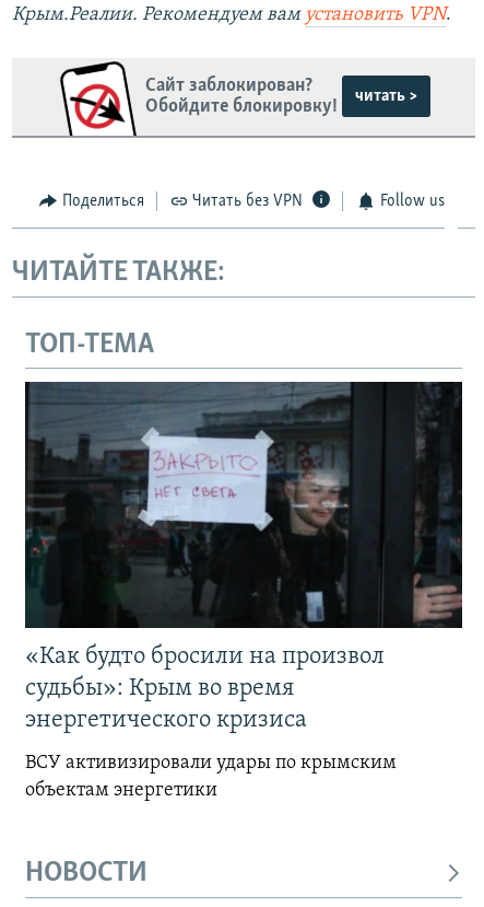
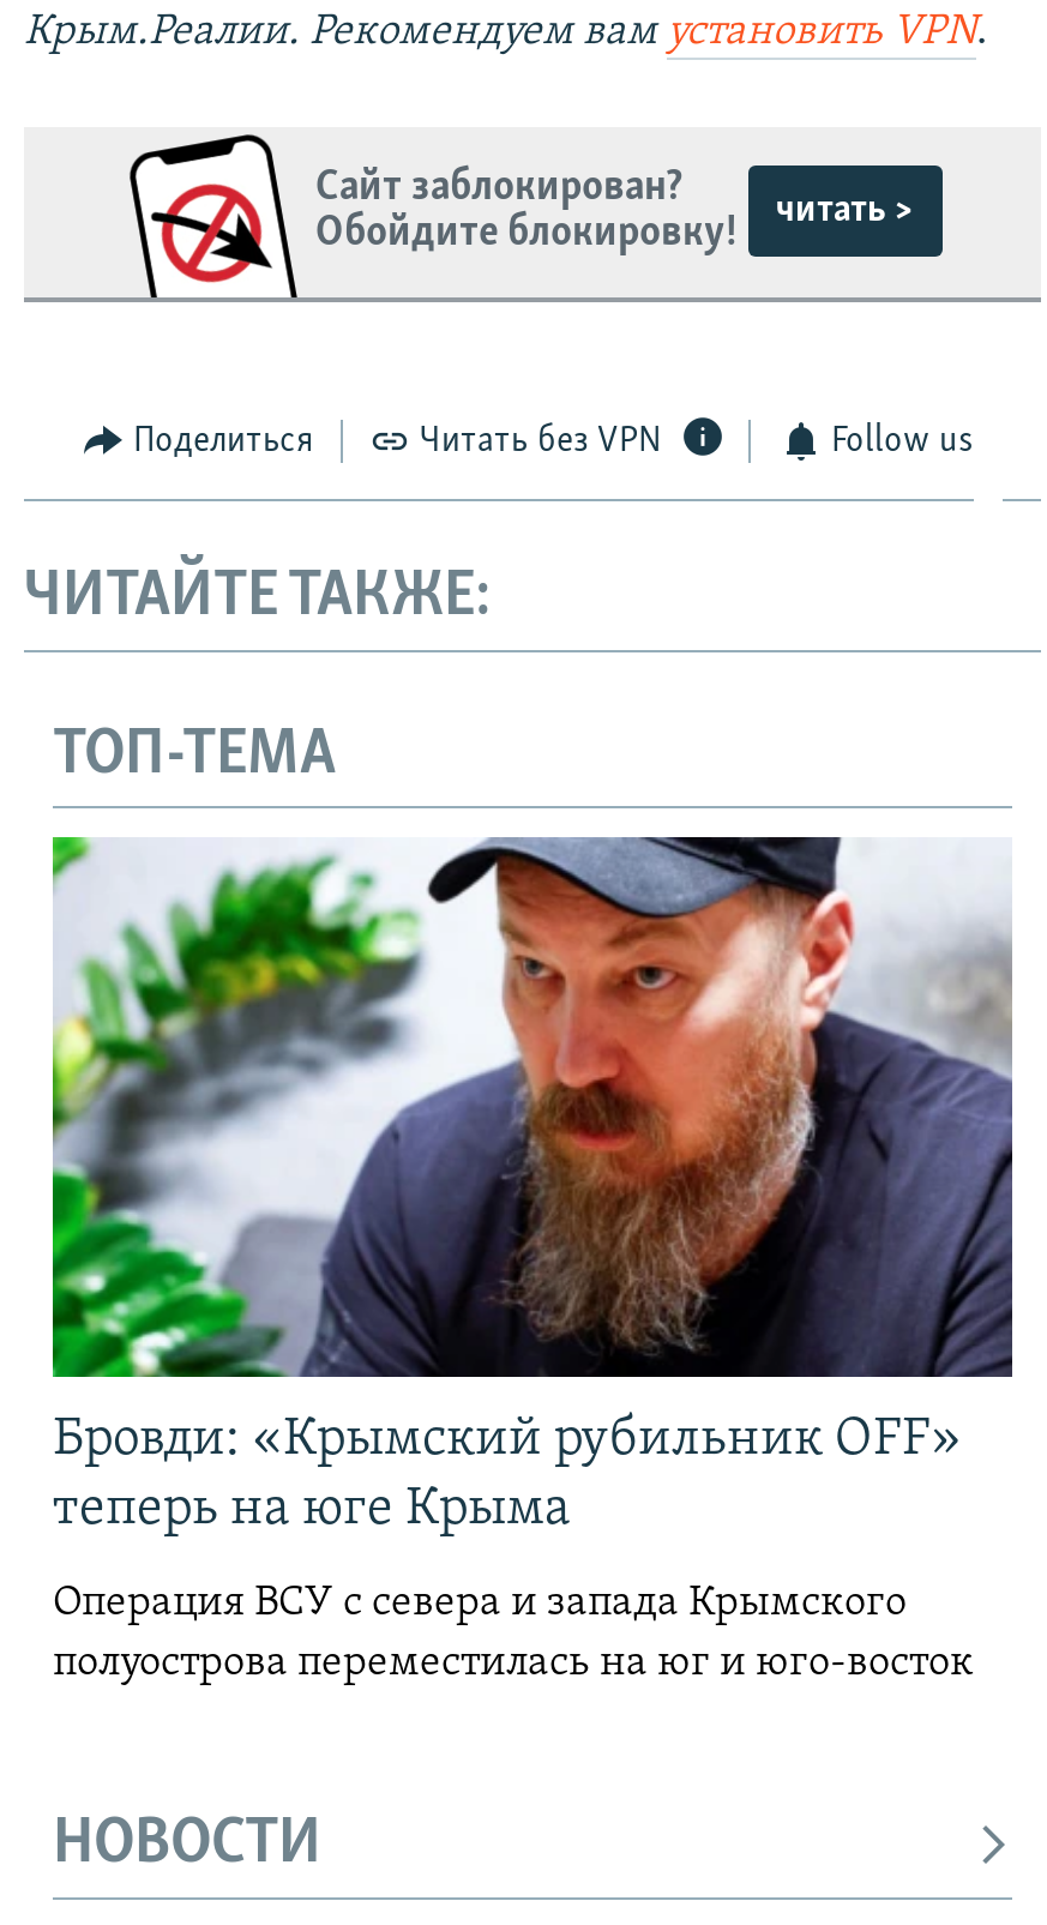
- [image]
- «Как будто бросили на произвол
- судьбы»: Крым во время
- энергетического кризиса
+ [image]
+ Бровди: «Крымский рубильник OFF»
+ теперь на юге Крыма

- ВСУ активизировали удары по крымским
- объектам энергетики
+ Операция ВСУ с севера и запада Крымского
+ полуострова переместилась на юг и юго-восток
